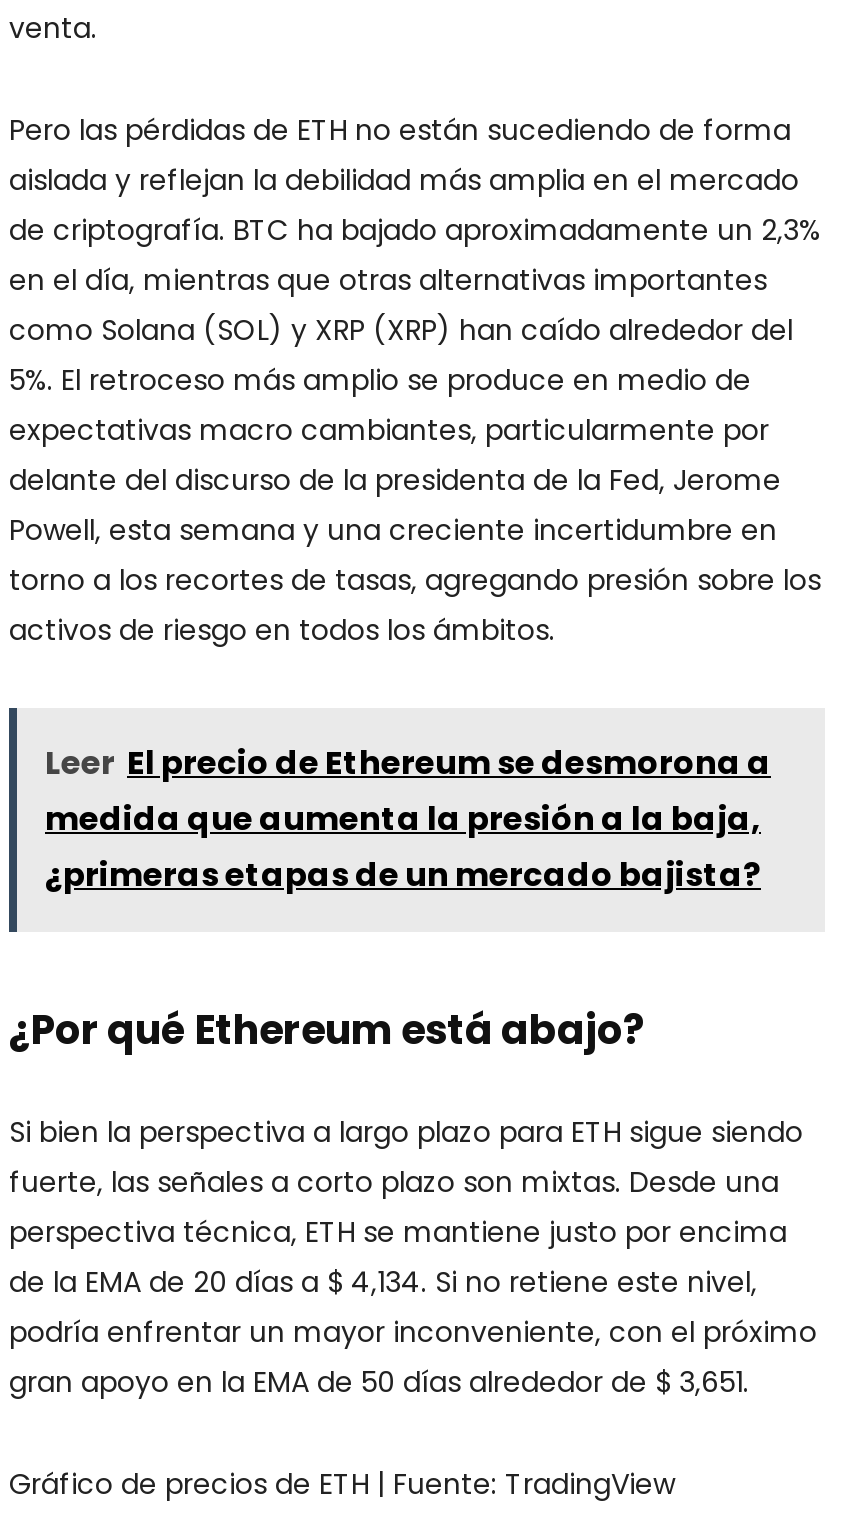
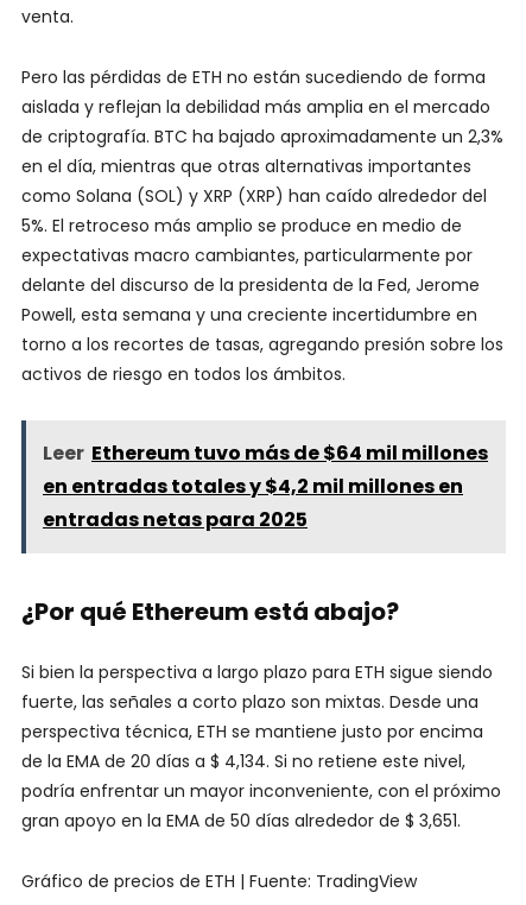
- Leer El precio de Ethereum se desmorona a
- medida que aumenta la presión a la baja,
- ¿primeras etapas de un mercado bajista?
+ Leer Ethereum tuvo más de $64 mil millones
+ en entradas totales y $4,2 mil millones en
+ entradas netas para 2025
